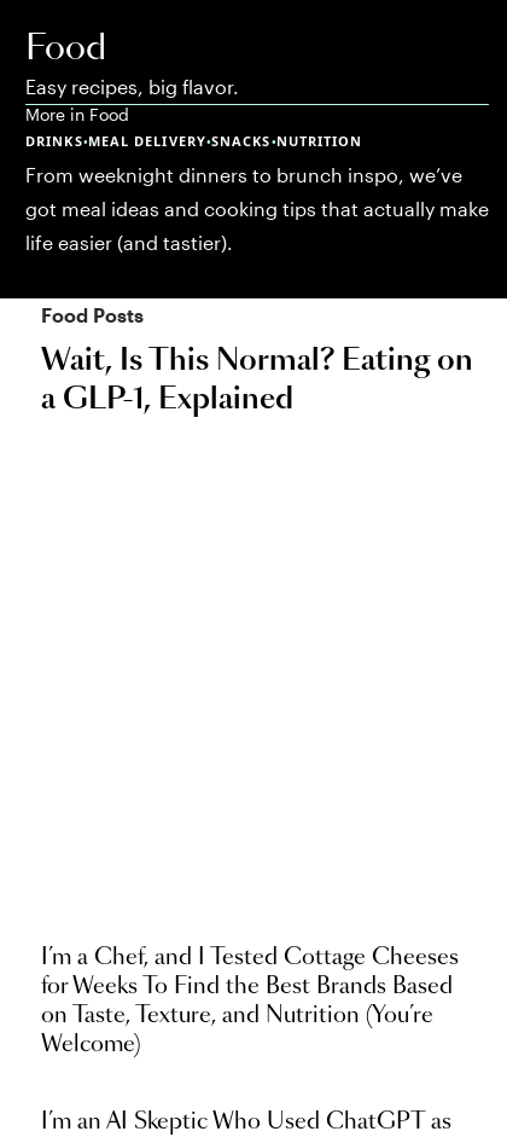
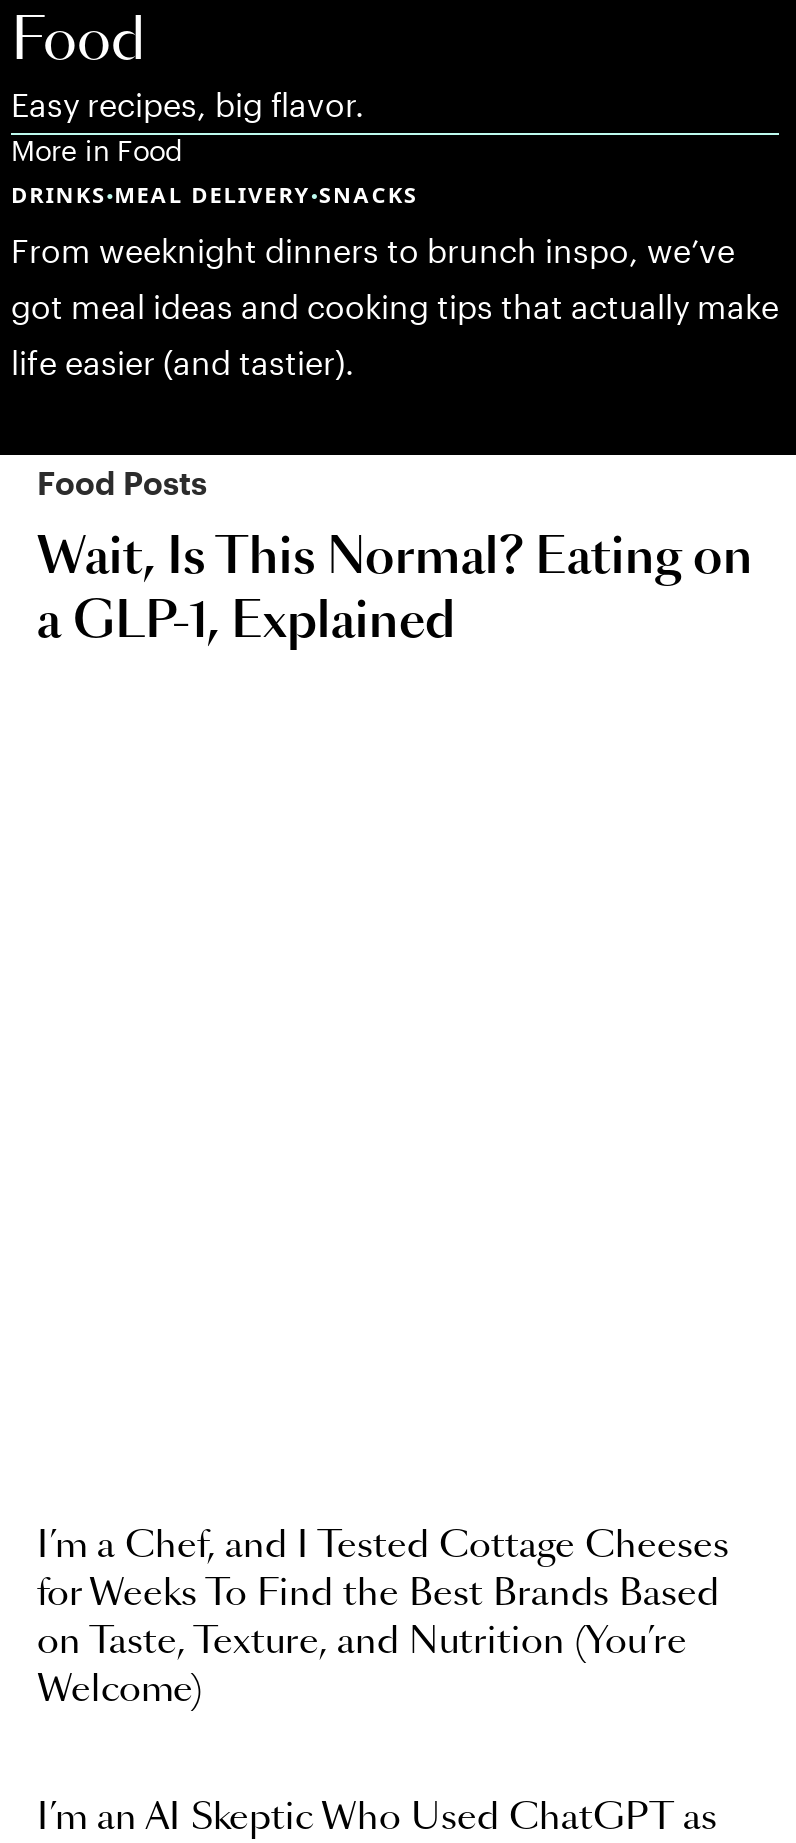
- DRINKS•MEAL DELIVERY•SNACKS•NUTRITION
+ DRINKS•MEAL DELIVERY•SNACKS
